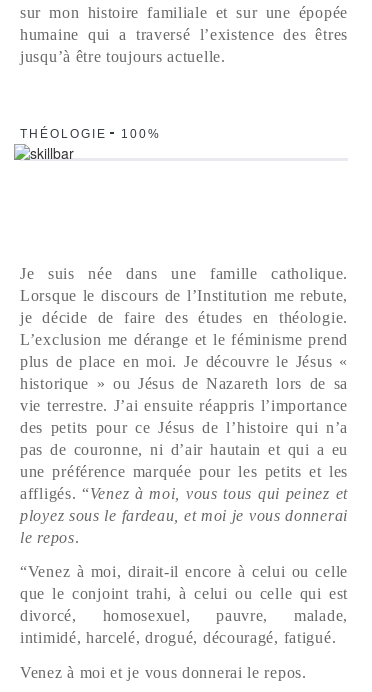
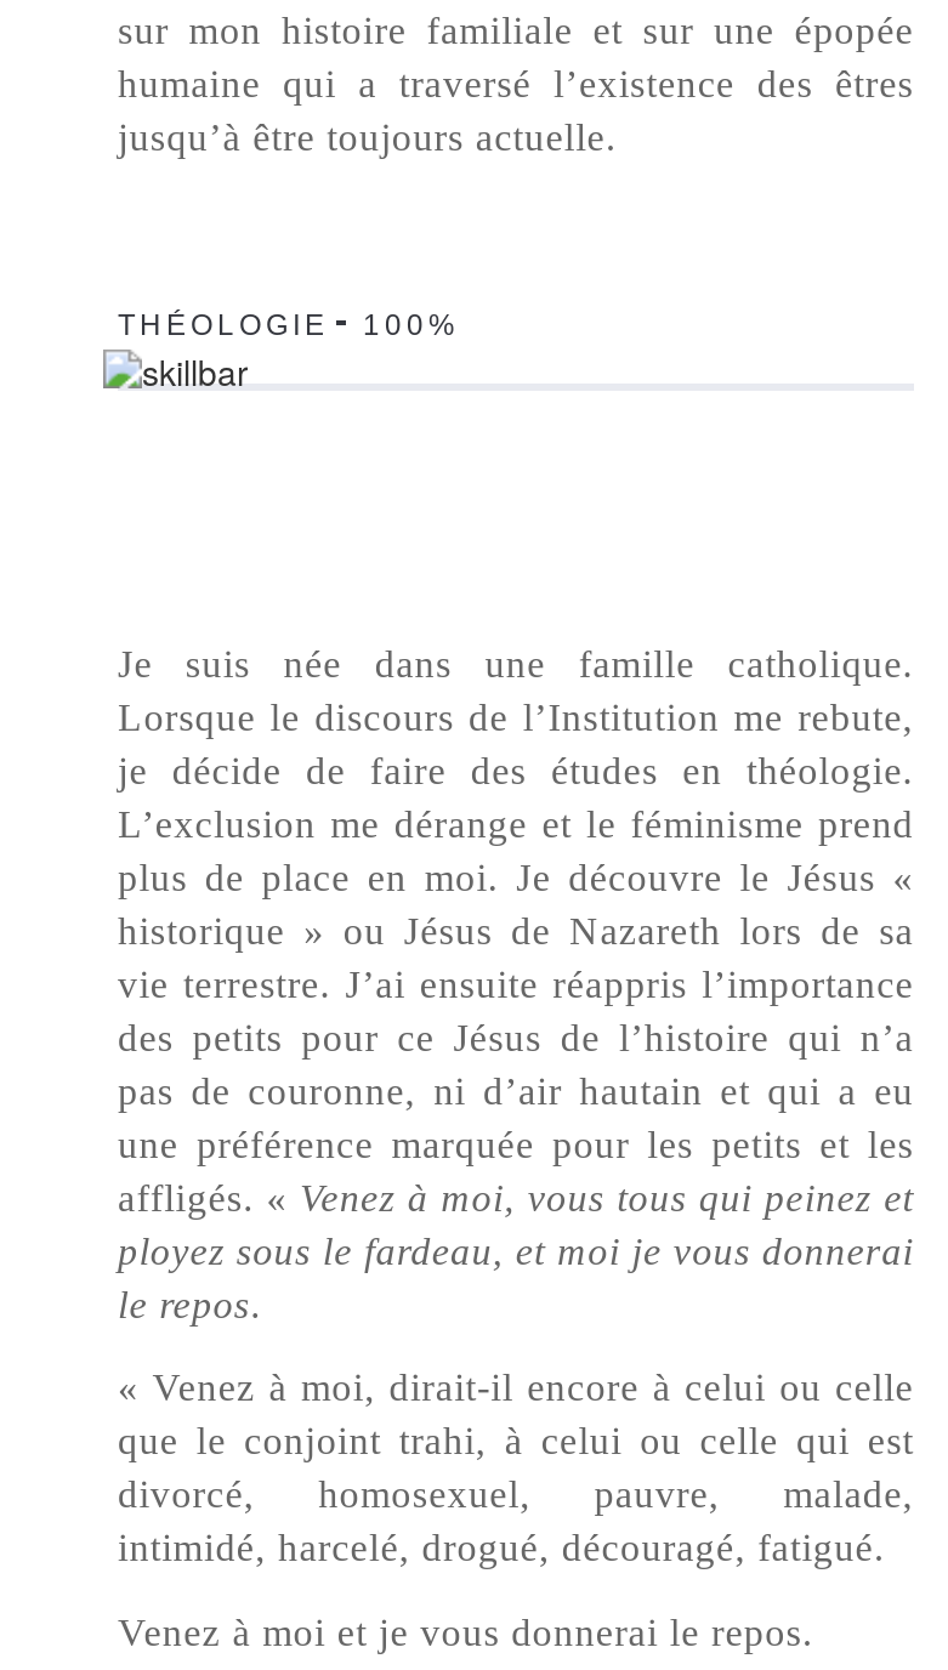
- affligés. “Venez à moi, vous tous qui peinez et
+ affligés. «Venez à moi, vous tous qui peinez et

- “Venez à moi, dirait-il encore à celui ou celle
+ « Venez à moi, dirait-il encore à celui ou celle
